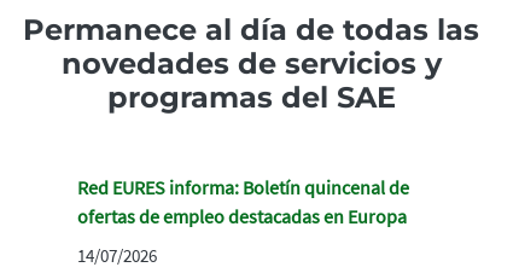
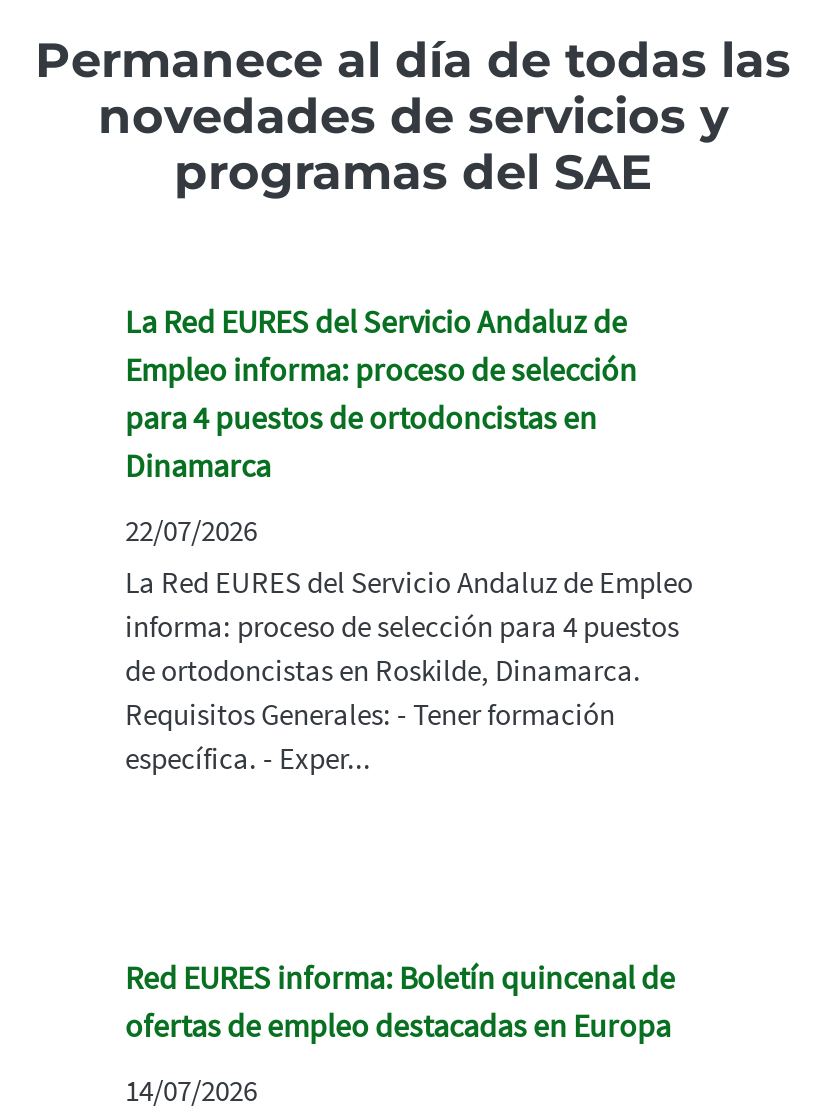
+ La Red EURES del Servicio Andaluz de
+ Empleo informa: proceso de selección
+ para 4 puestos de ortodoncistas en
+ Dinamarca
+ 22/07/2026
+ La Red EURES del Servicio Andaluz de Empleo
+ informa: proceso de selección para 4 puestos
+ de ortodoncistas en Roskilde, Dinamarca.
+ Requisitos Generales: - Tener formación
+ específica. - Exper...
